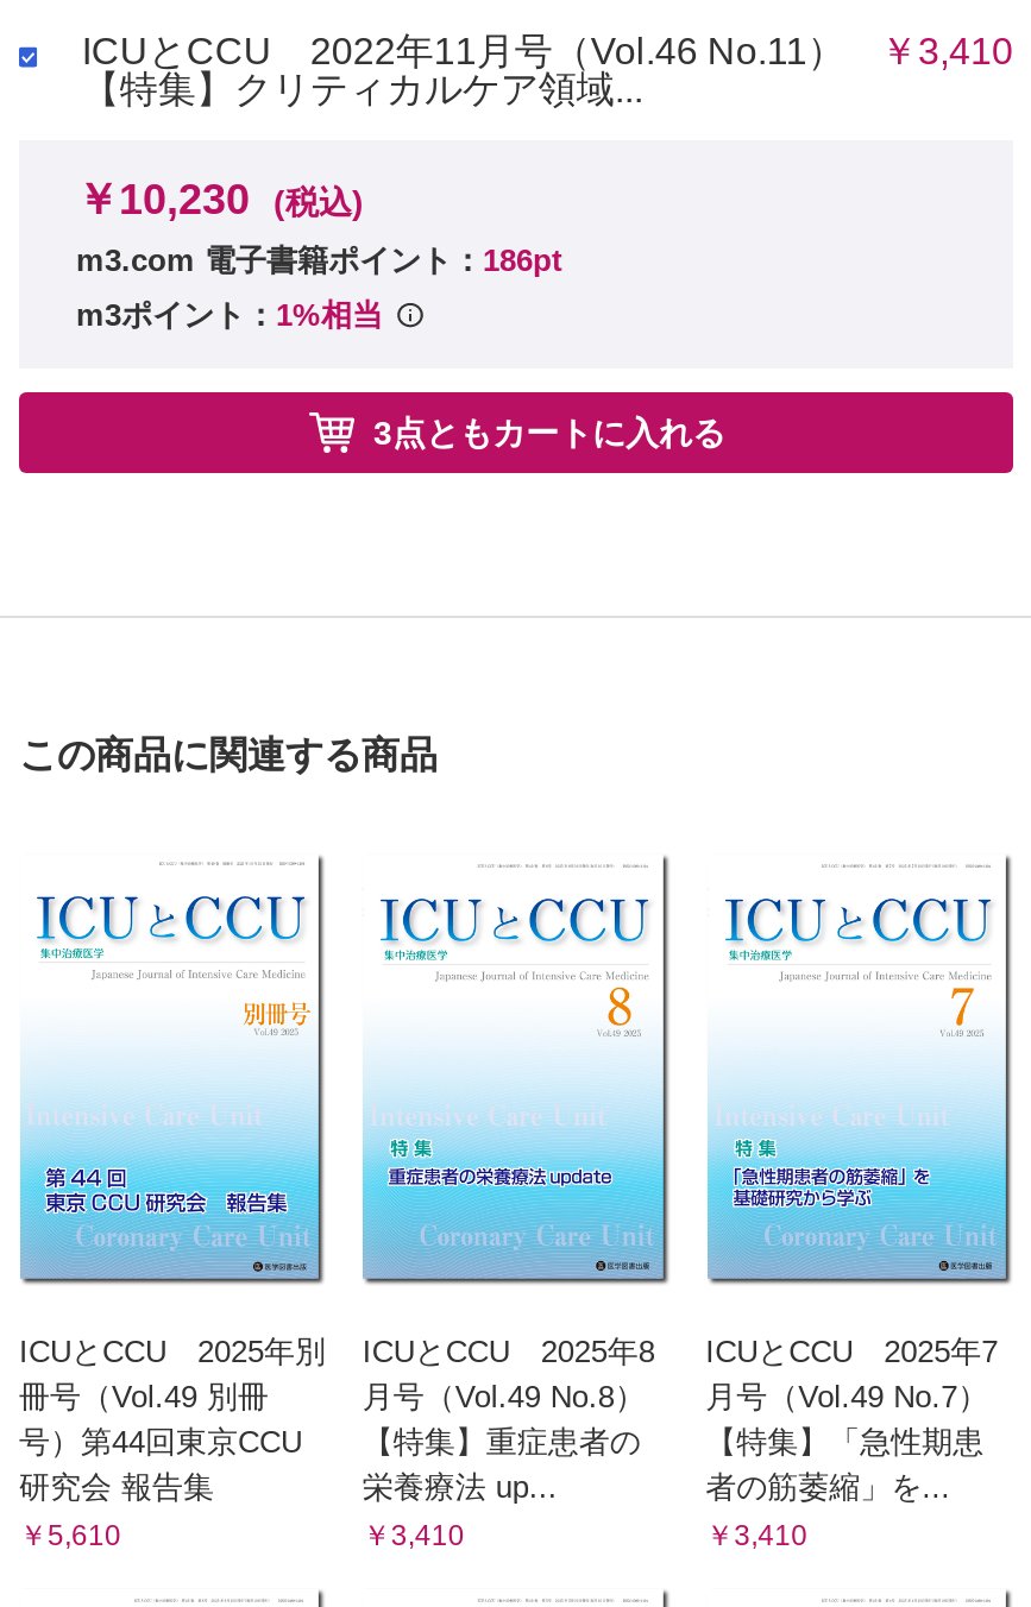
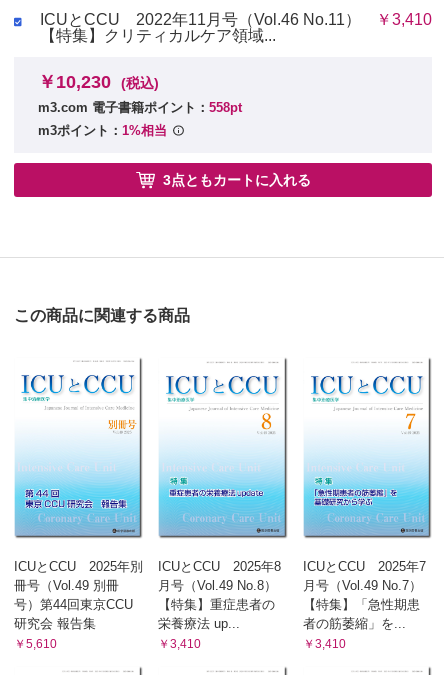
- m3.com 電子書籍ポイント：186pt
+ m3.com 電子書籍ポイント：558pt
